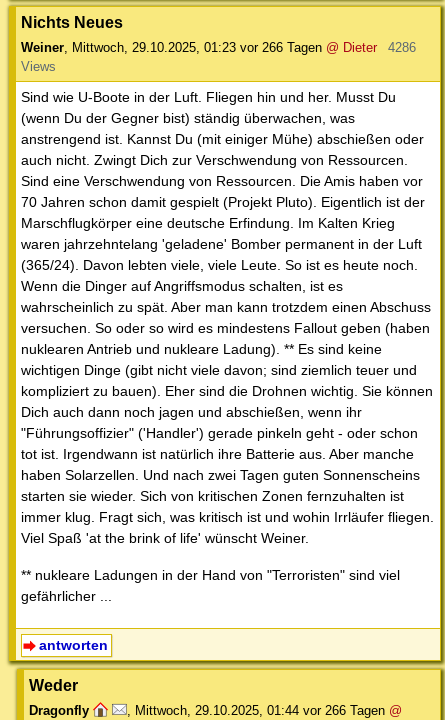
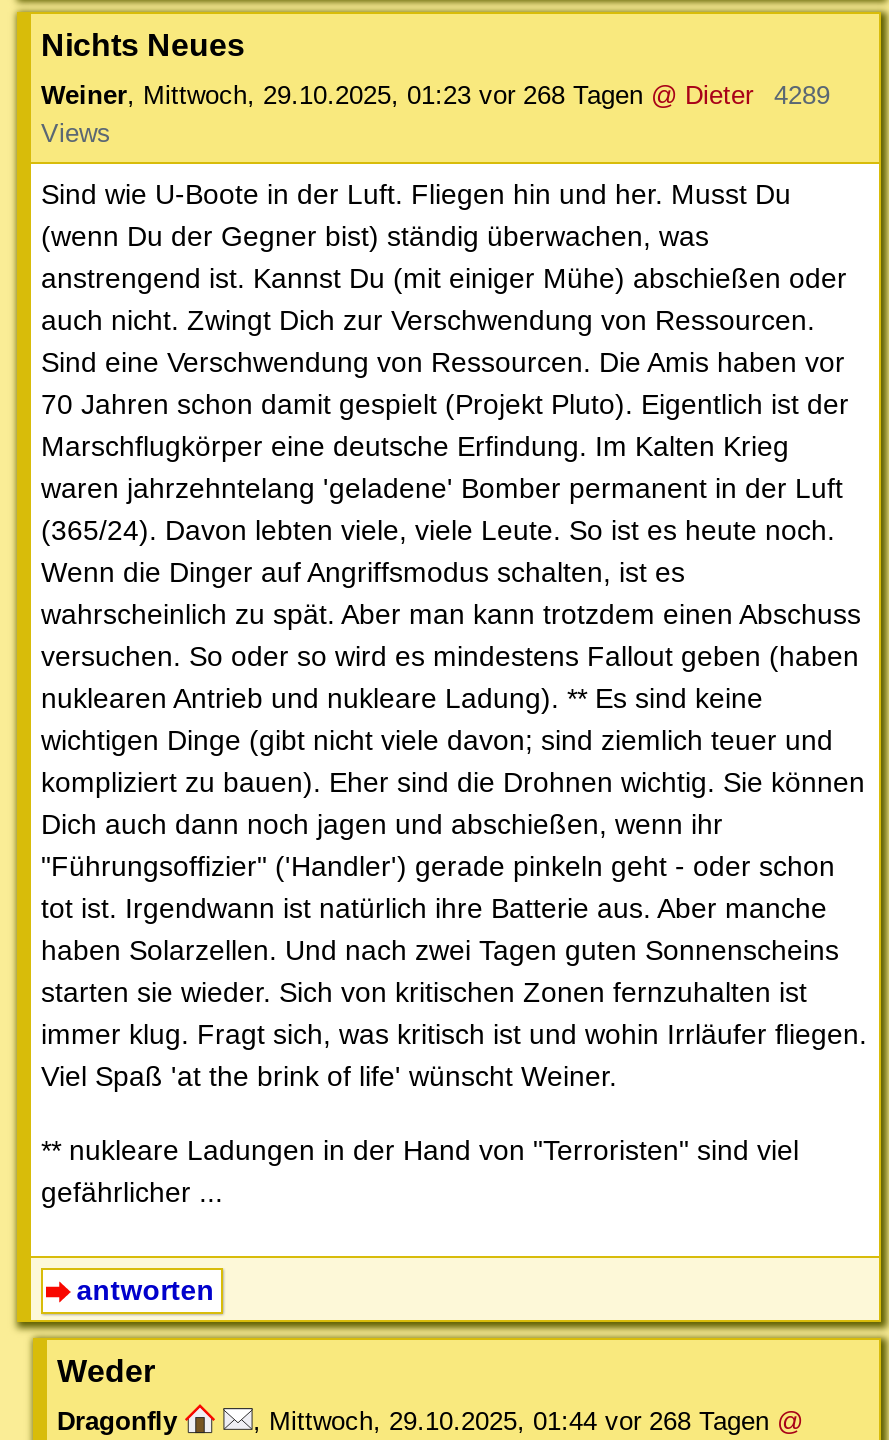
- Weiner, Mittwoch, 29.10.2025, 01:23 vor 266 Tagen @ Dieter
+ Weiner, Mittwoch, 29.10.2025, 01:23 vor 268 Tagen @ Dieter

- 4286
+ 4289

- , Mittwoch, 29.10.2025, 01:44 vor 266 Tagen @
+ , Mittwoch, 29.10.2025, 01:44 vor 268 Tagen @
